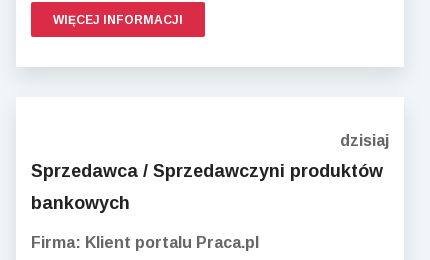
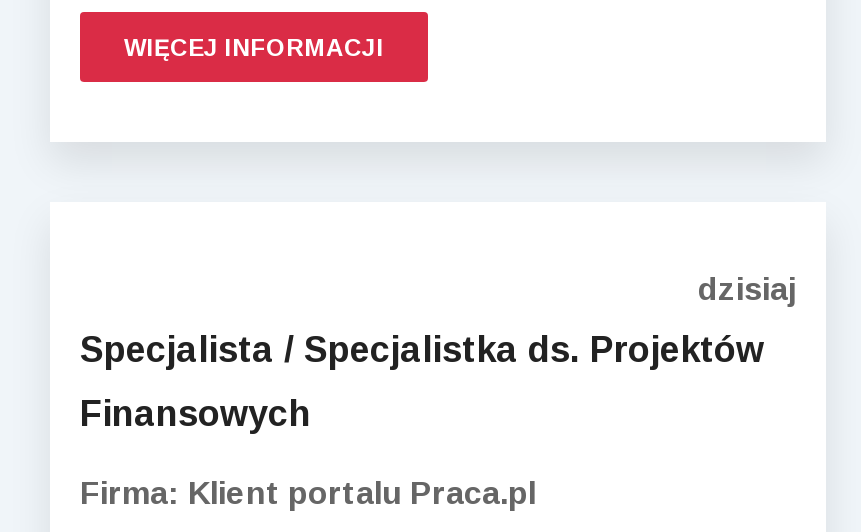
- Sprzedawca / Sprzedawczyni produktów
+ Specjalista / Specjalistka ds. Projektów

- bankowych
+ Finansowych
